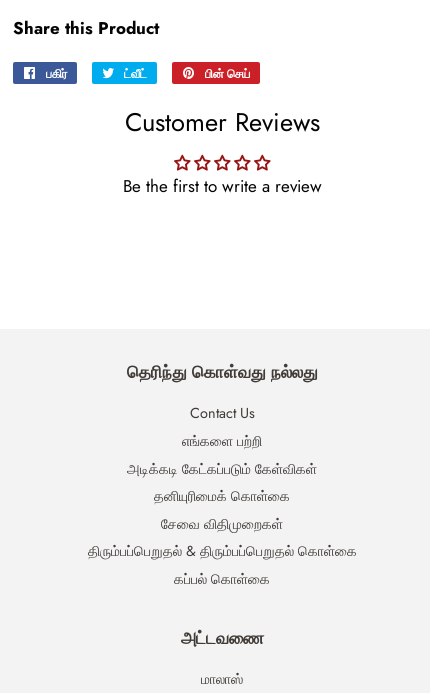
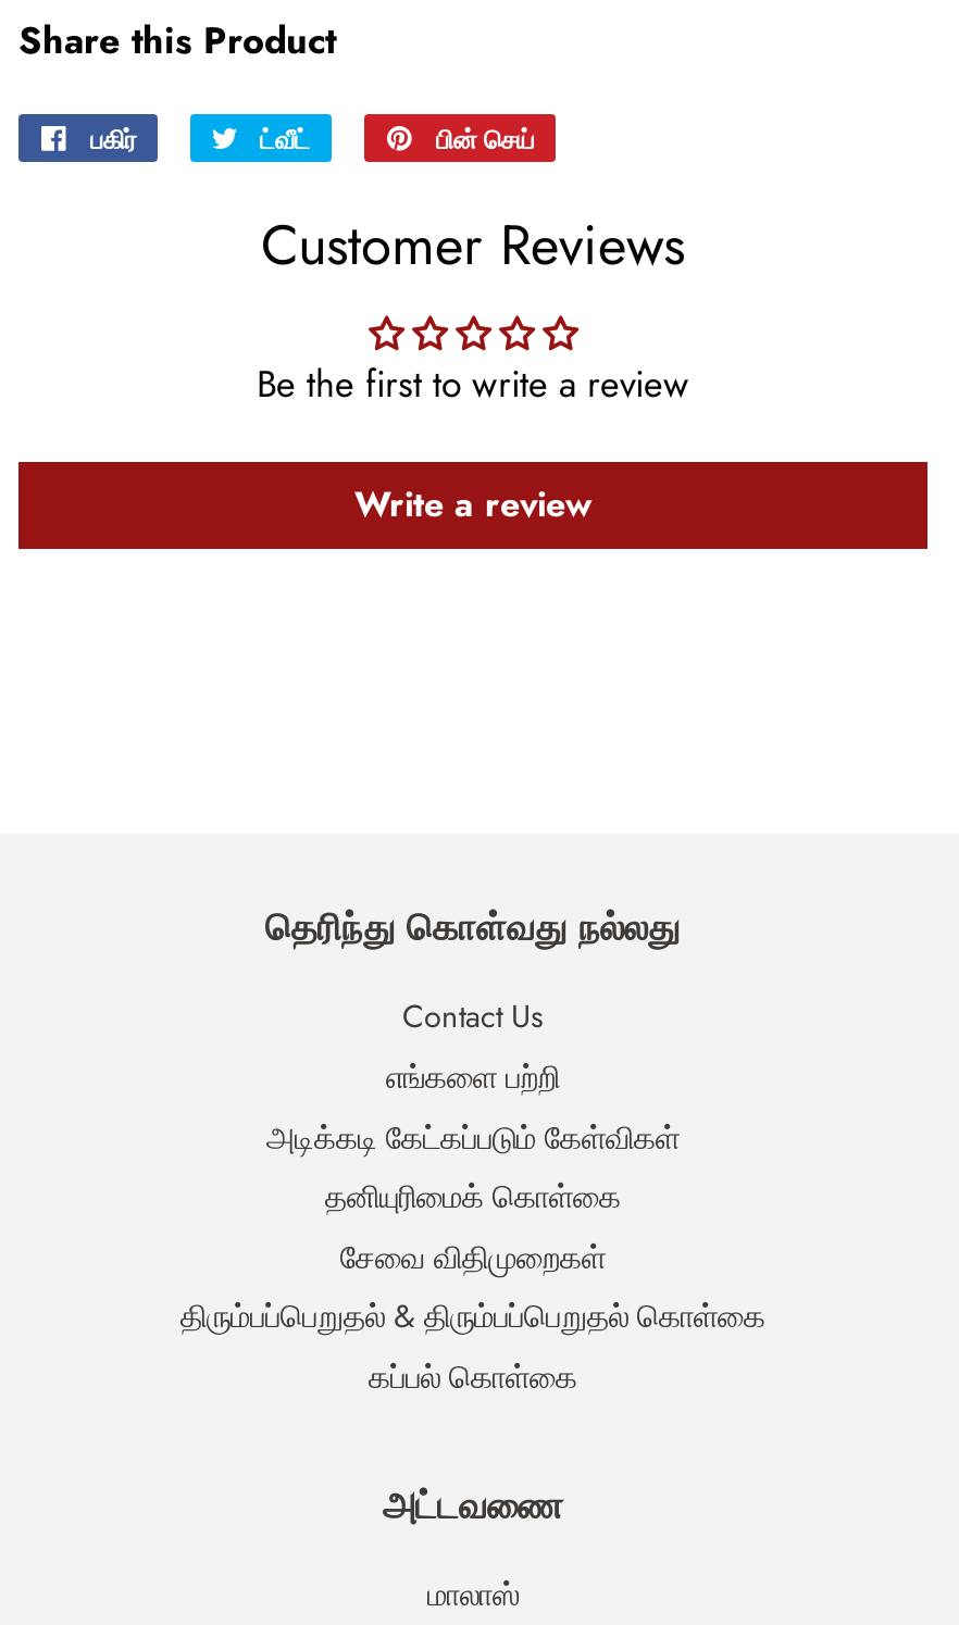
+ Write a review
